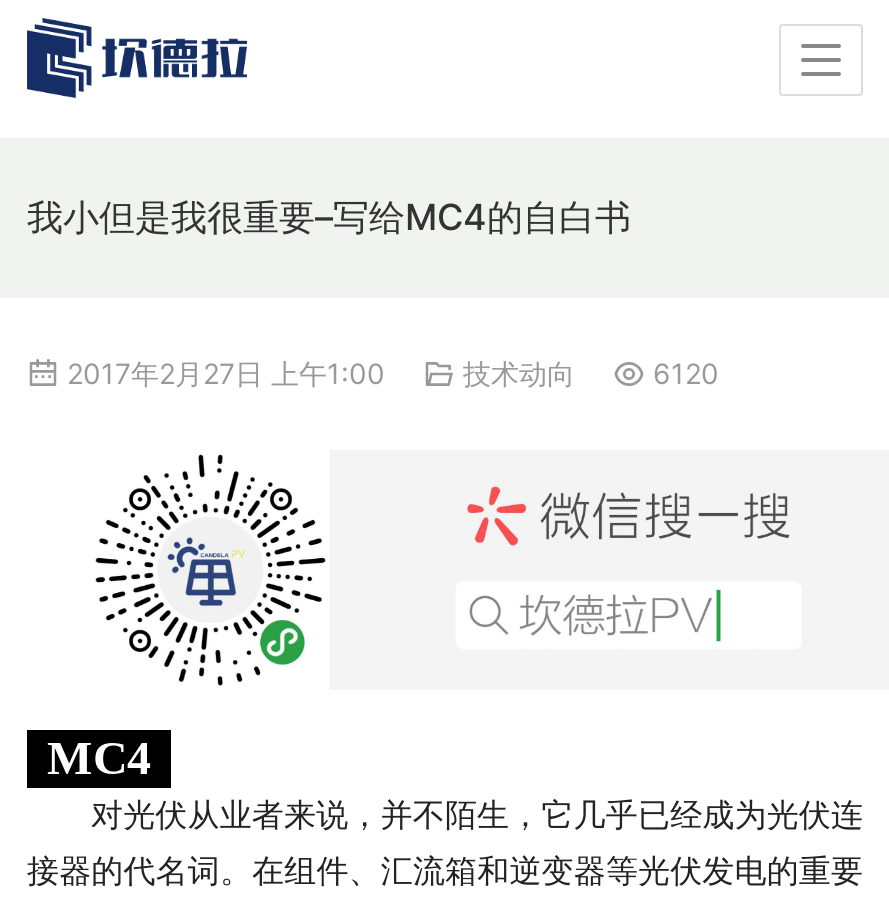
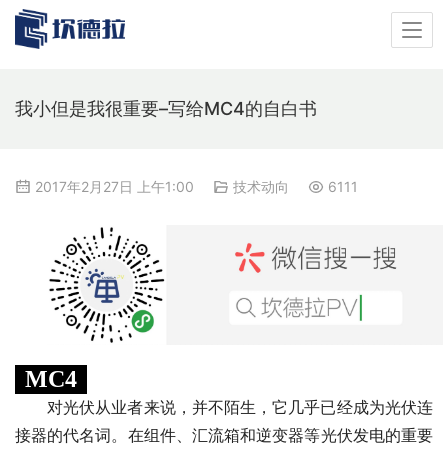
- 6120
+ 6111
